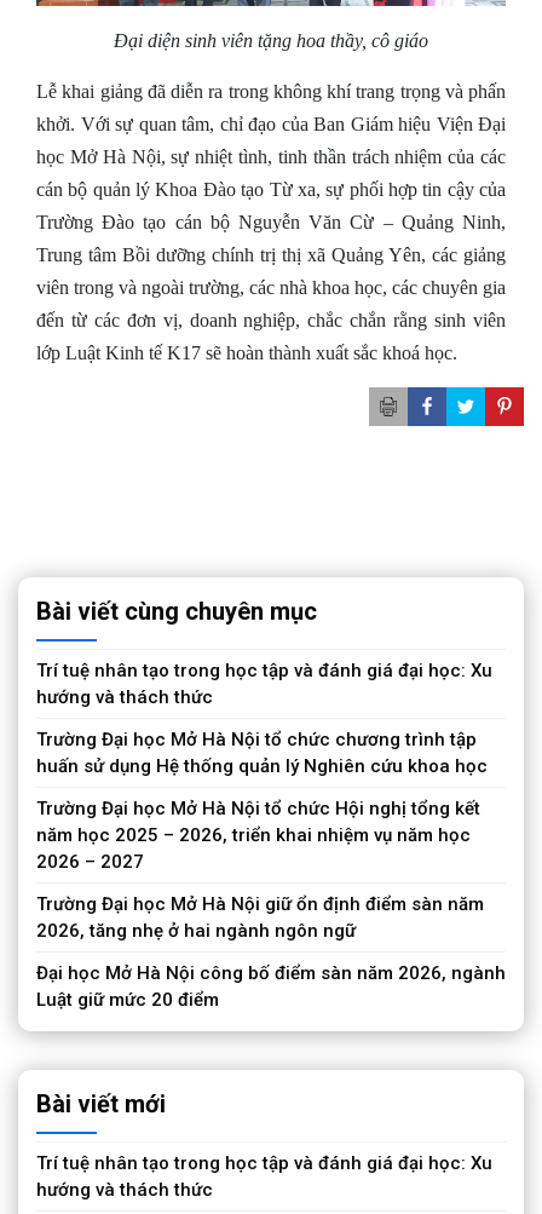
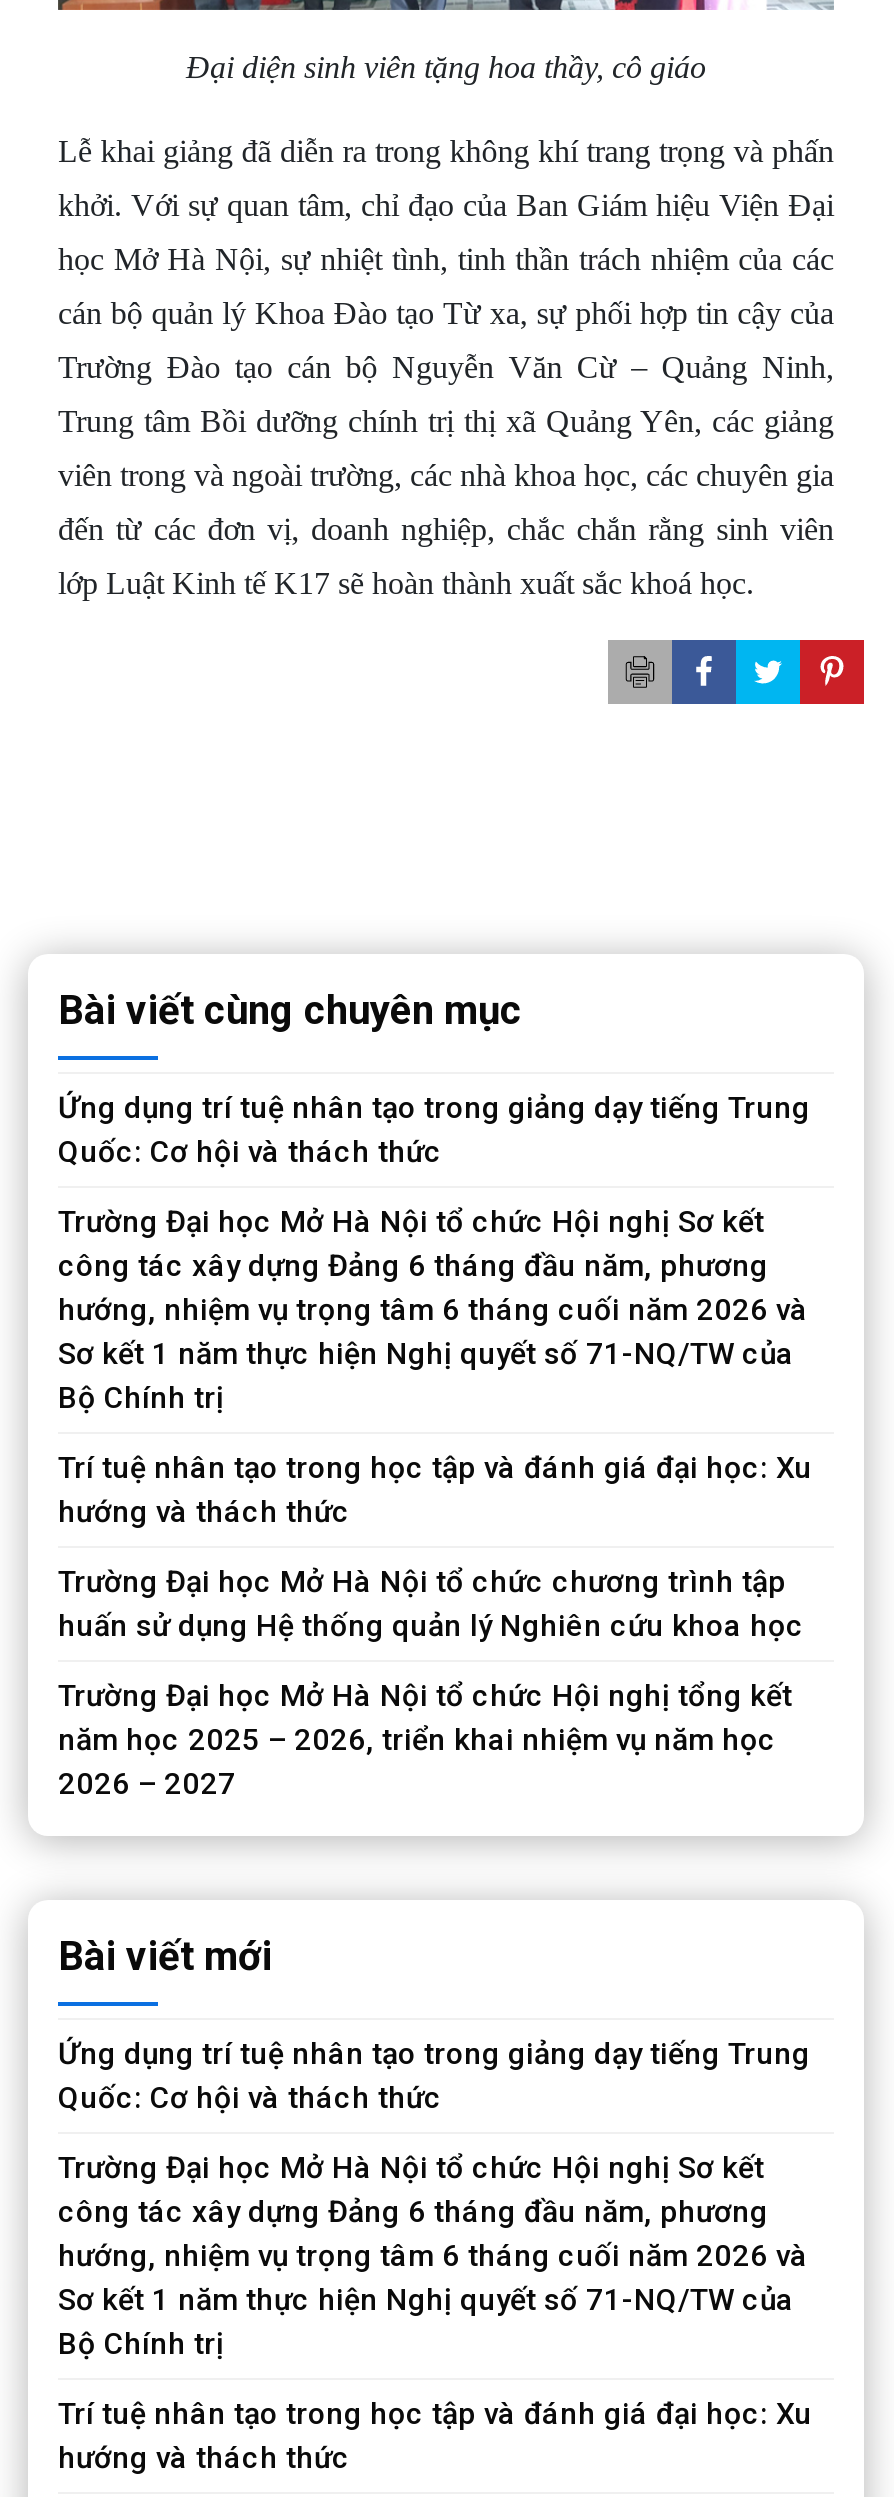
+ Ứng dụng trí tuệ nhân tạo trong giảng dạy tiếng Trung
+ Quốc: Cơ hội và thách thức
+ Trường Đại học Mở Hà Nội tổ chức Hội nghị Sơ kết
+ công tác xây dựng Đảng 6 tháng đầu năm, phương
+ hướng, nhiệm vụ trọng tâm 6 tháng cuối năm 2026 và
+ Sơ kết 1 năm thực hiện Nghị quyết số 71-NQ/TW của
+ Bộ Chính trị

- Trường Đại học Mở Hà Nội giữ ổn định điểm sàn năm
- 2026, tăng nhẹ ở hai ngành ngôn ngữ
- Đại học Mở Hà Nội công bố điểm sàn năm 2026, ngành
- Luật giữ mức 20 điểm

+ Ứng dụng trí tuệ nhân tạo trong giảng dạy tiếng Trung
+ Quốc: Cơ hội và thách thức
+ Trường Đại học Mở Hà Nội tổ chức Hội nghị Sơ kết
+ công tác xây dựng Đảng 6 tháng đầu năm, phương
+ hướng, nhiệm vụ trọng tâm 6 tháng cuối năm 2026 và
+ Sơ kết 1 năm thực hiện Nghị quyết số 71-NQ/TW của
+ Bộ Chính trị
